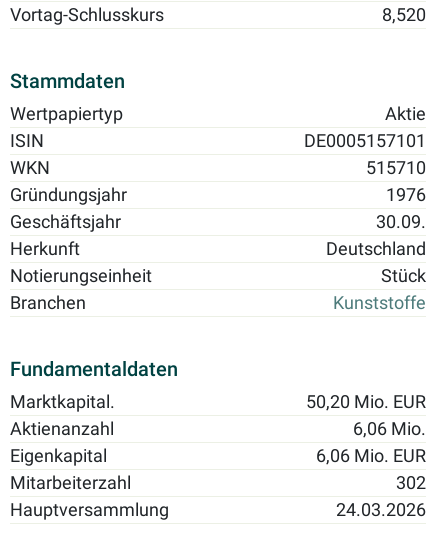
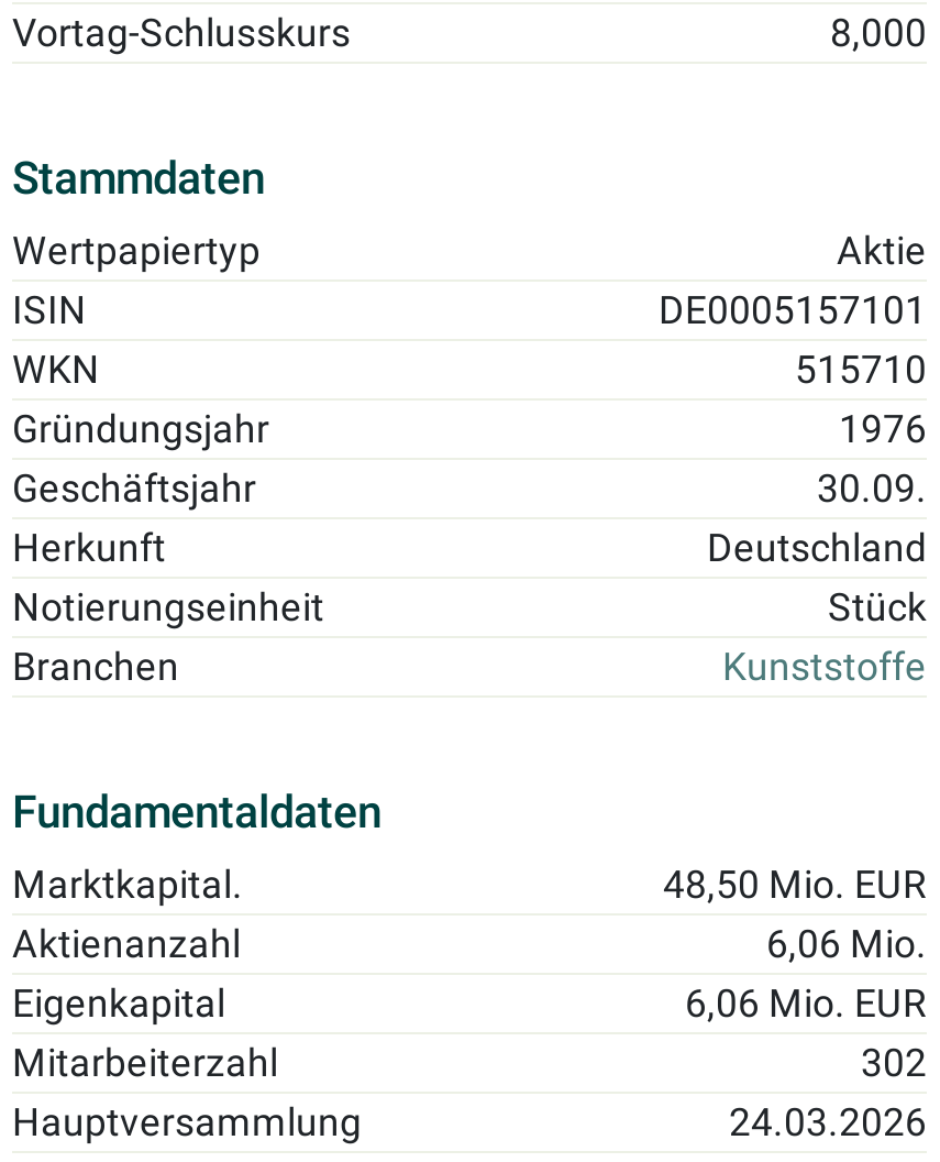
- 8,520
+ 8,000

- 50,20 Mio. EUR
+ 48,50 Mio. EUR
